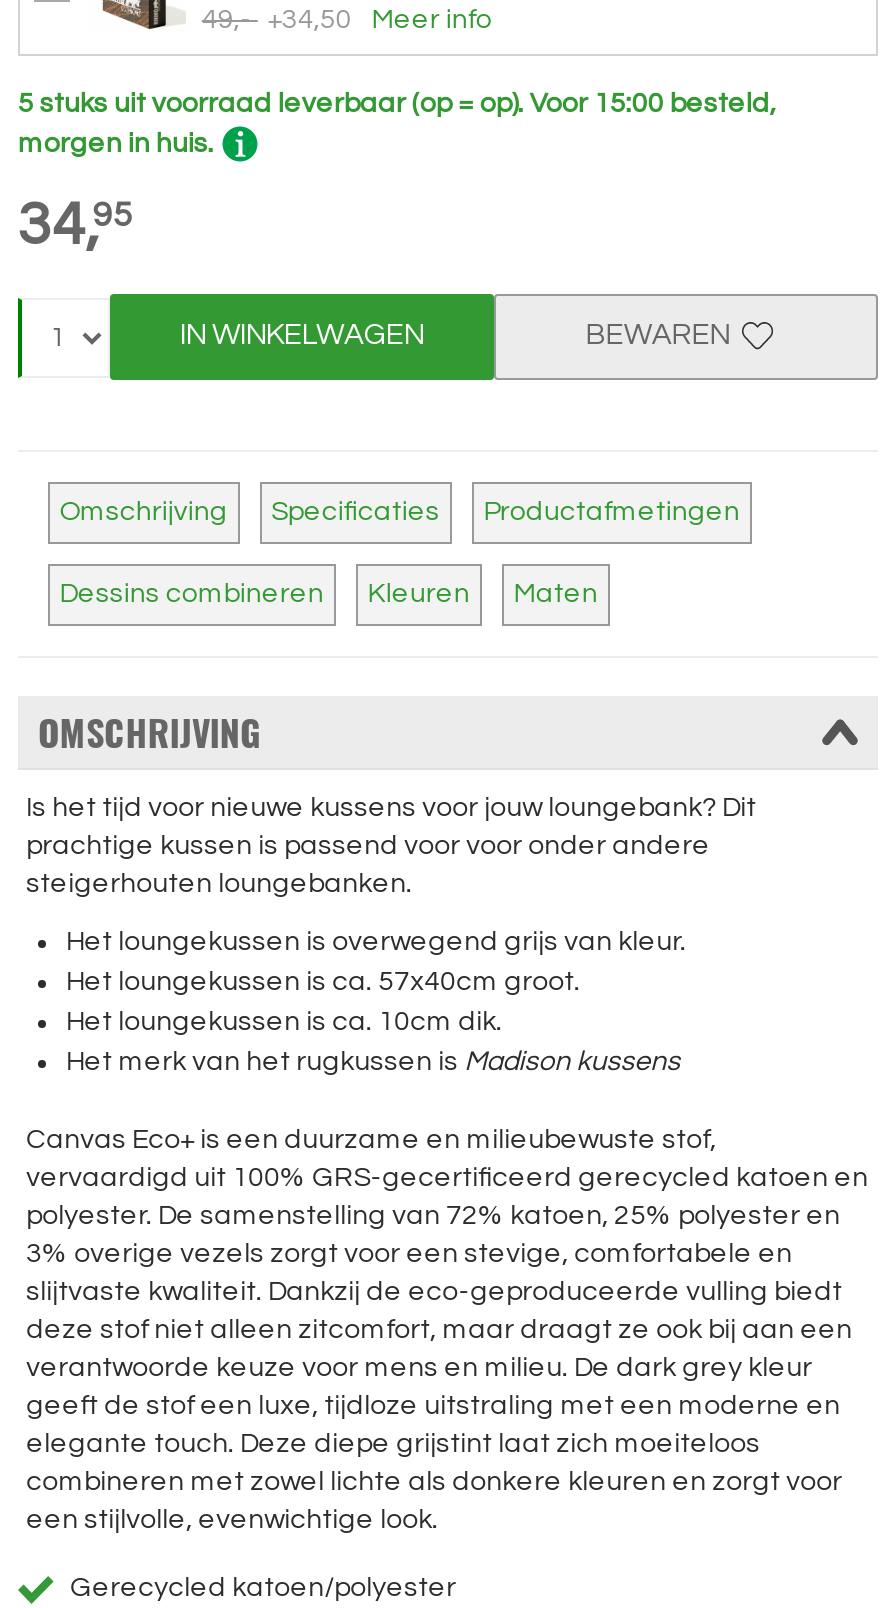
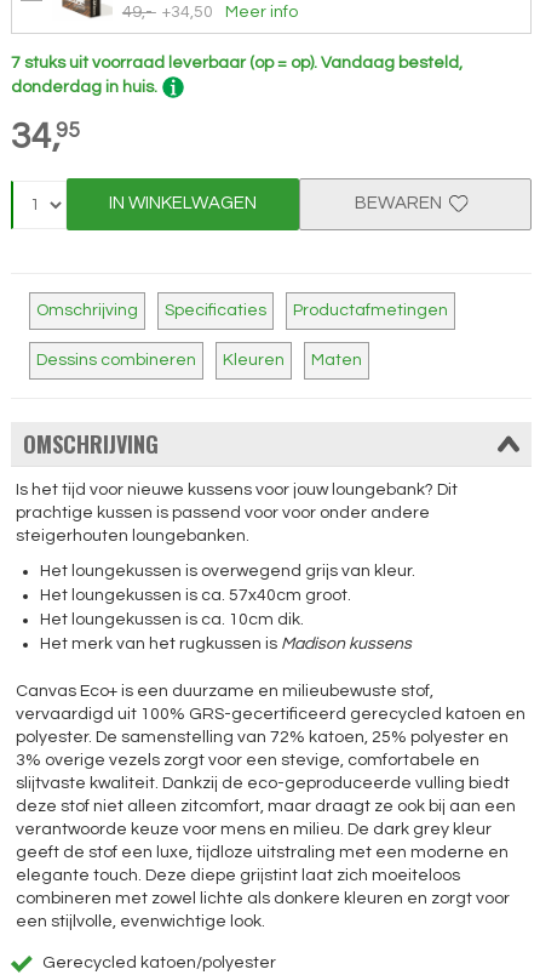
- 5 stuks uit voorraad leverbaar (op = op). Voor 15:00 besteld,
- morgen in huis.
+ 7 stuks uit voorraad leverbaar (op = op). Vandaag besteld,
+ donderdag in huis.
